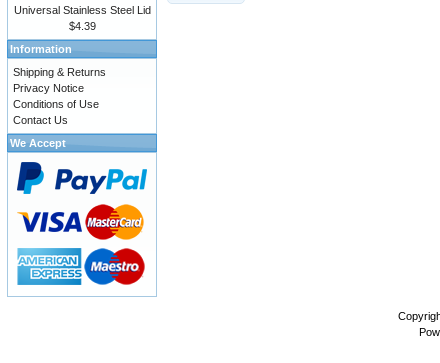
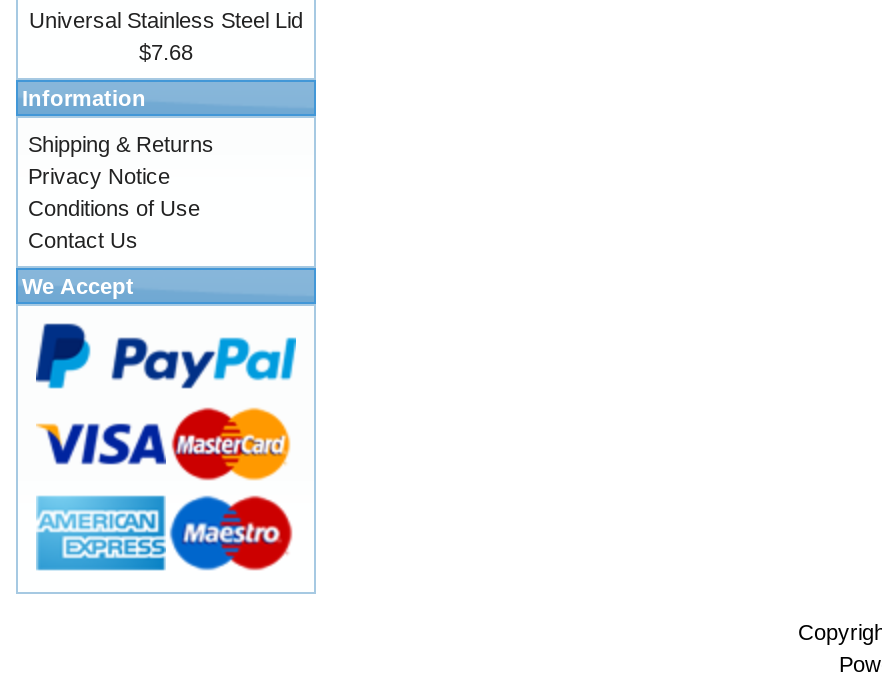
- $4.39
+ $7.68
